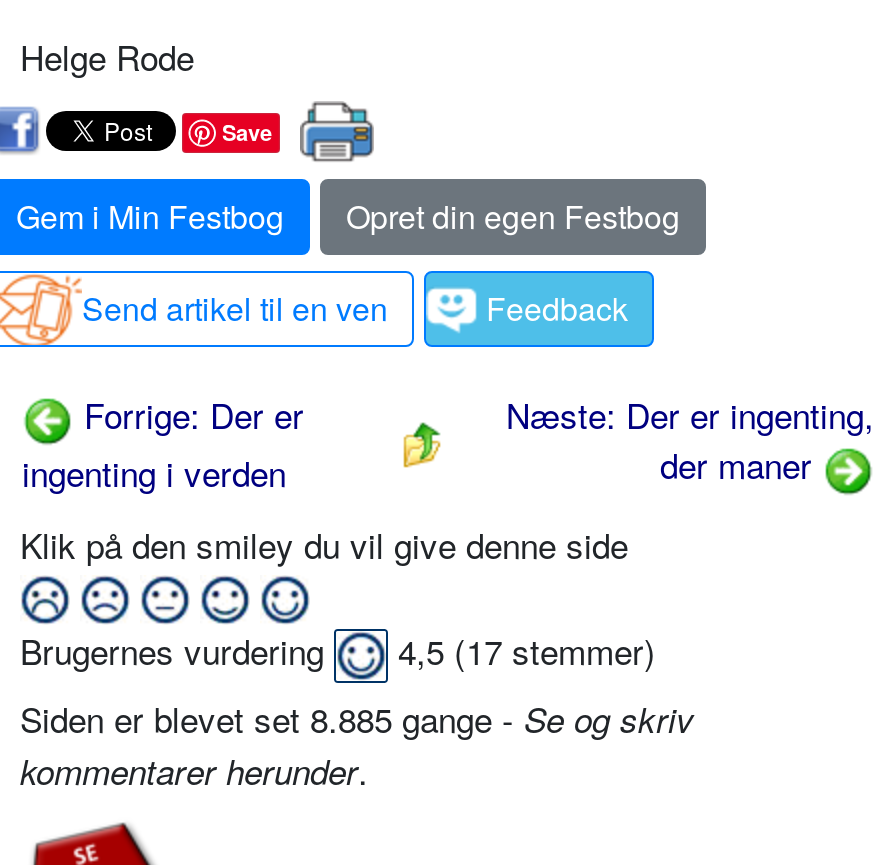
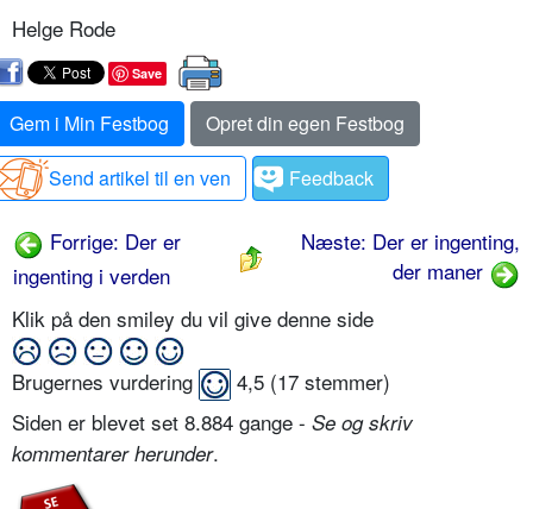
- Siden er blevet set 8.885 gange - Se og skriv
+ Siden er blevet set 8.884 gange - Se og skriv
